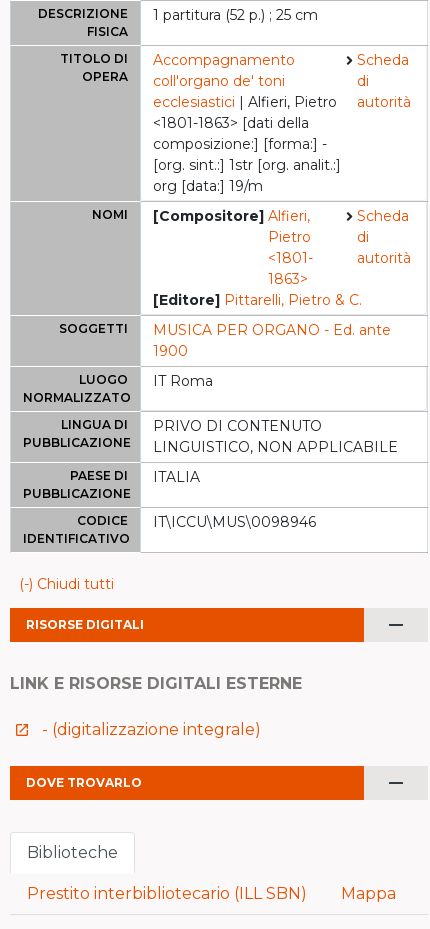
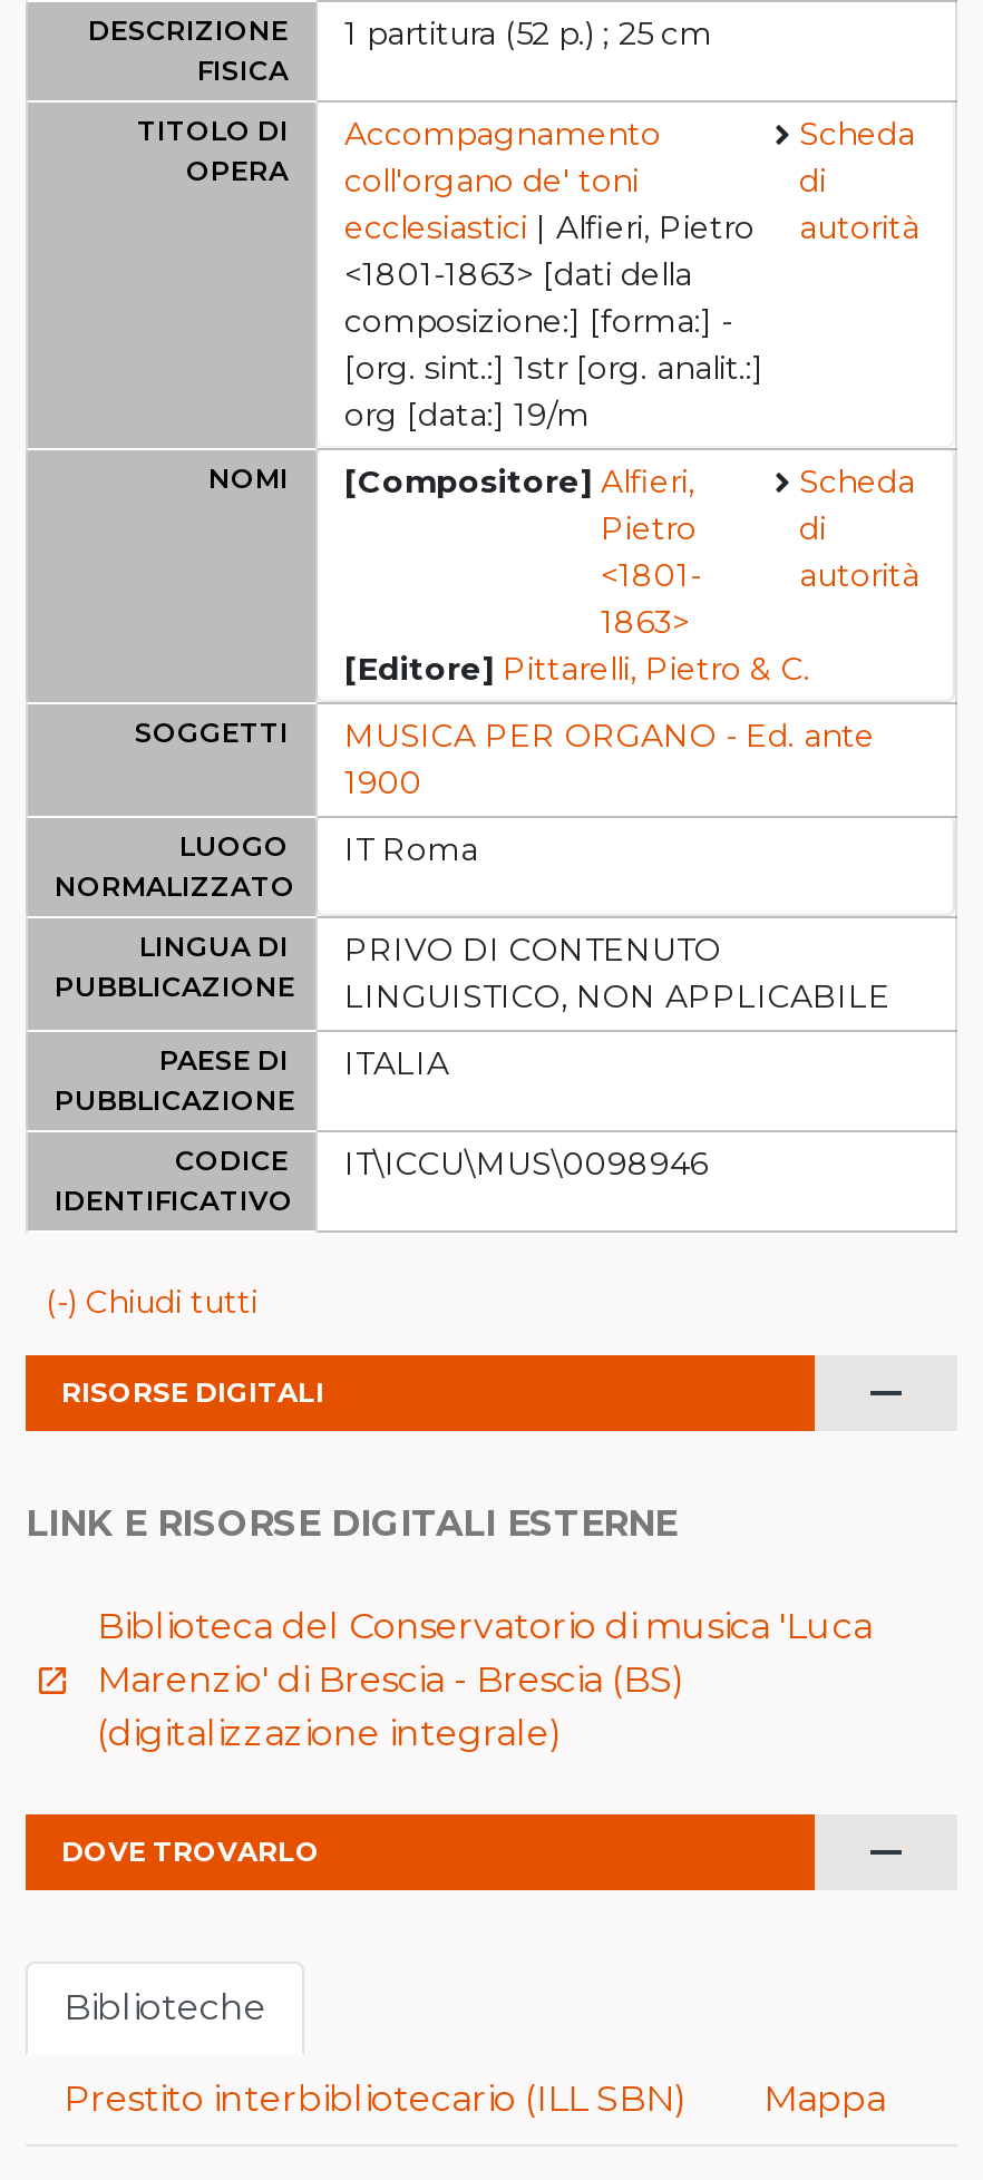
- - (digitalizzazione integrale)
+ Biblioteca del Conservatorio di musica 'Luca
+ Marenzio' di Brescia - Brescia (BS)
+ (digitalizzazione integrale)
